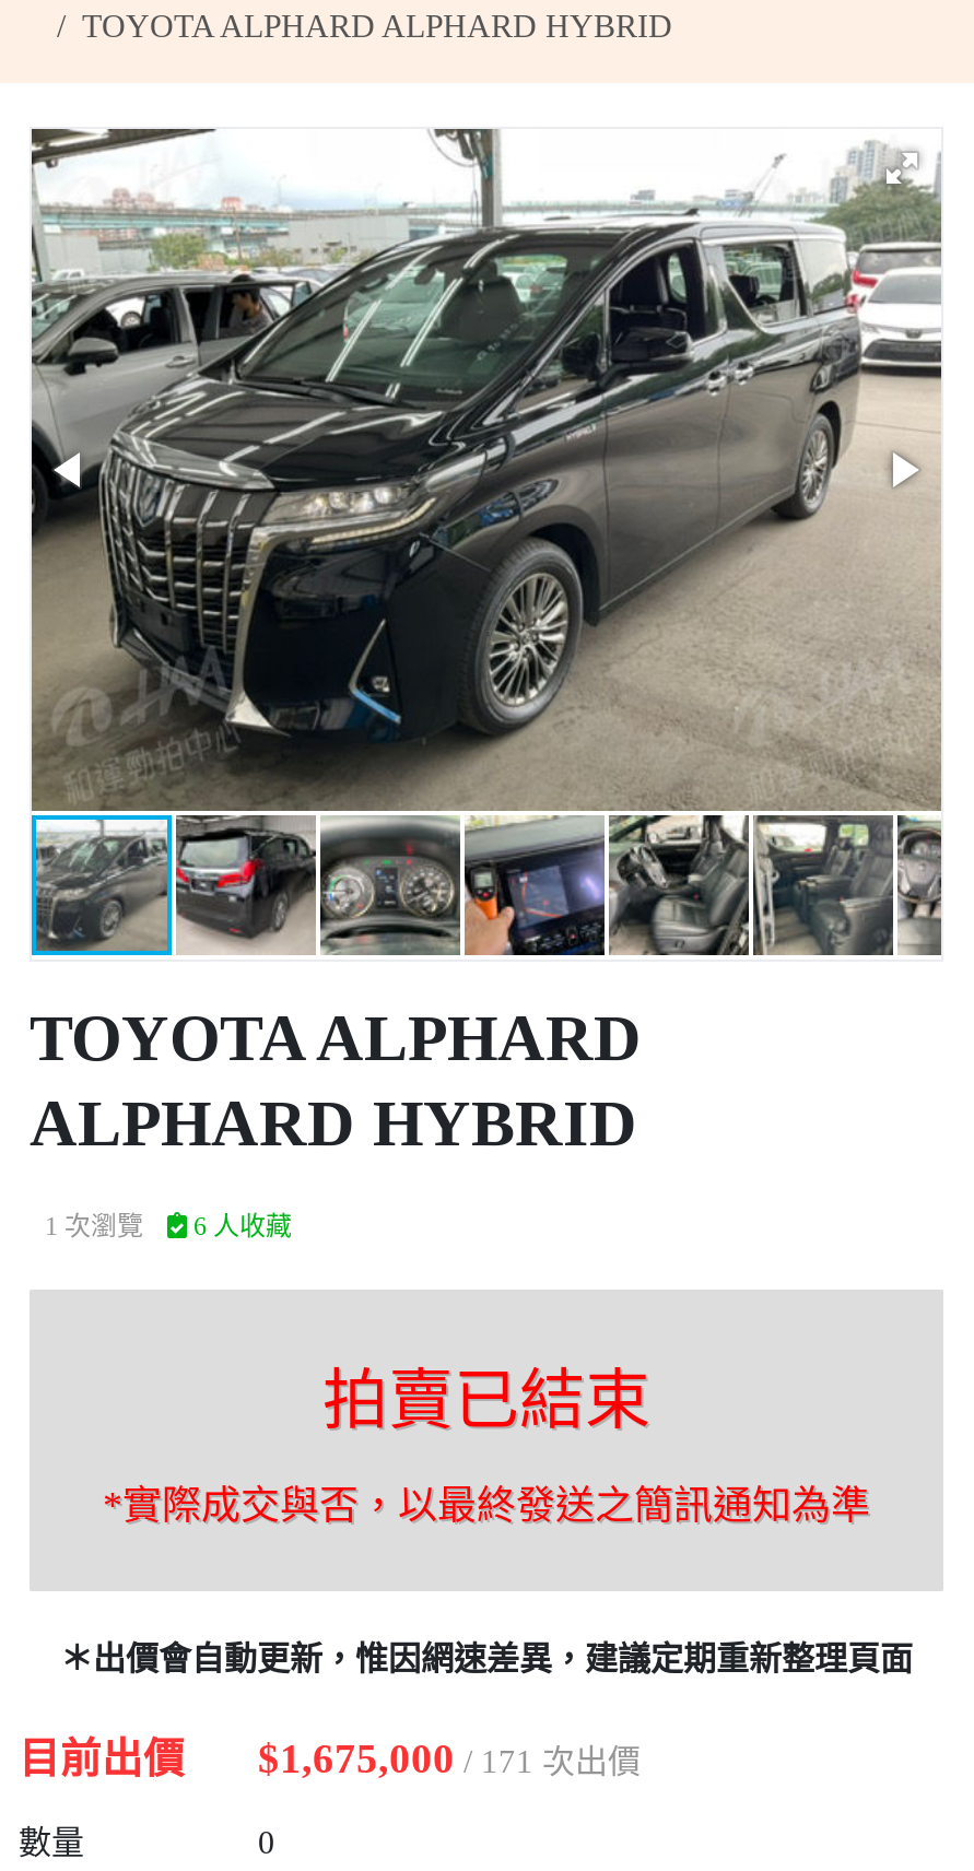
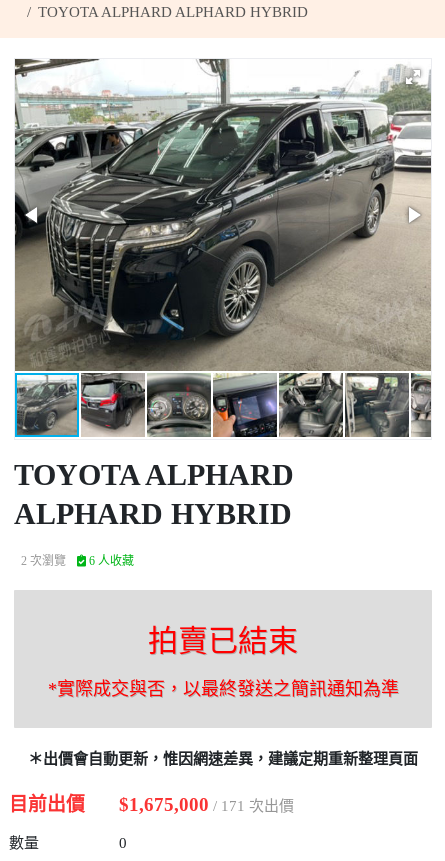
- 1 次瀏覽
+ 2 次瀏覽
